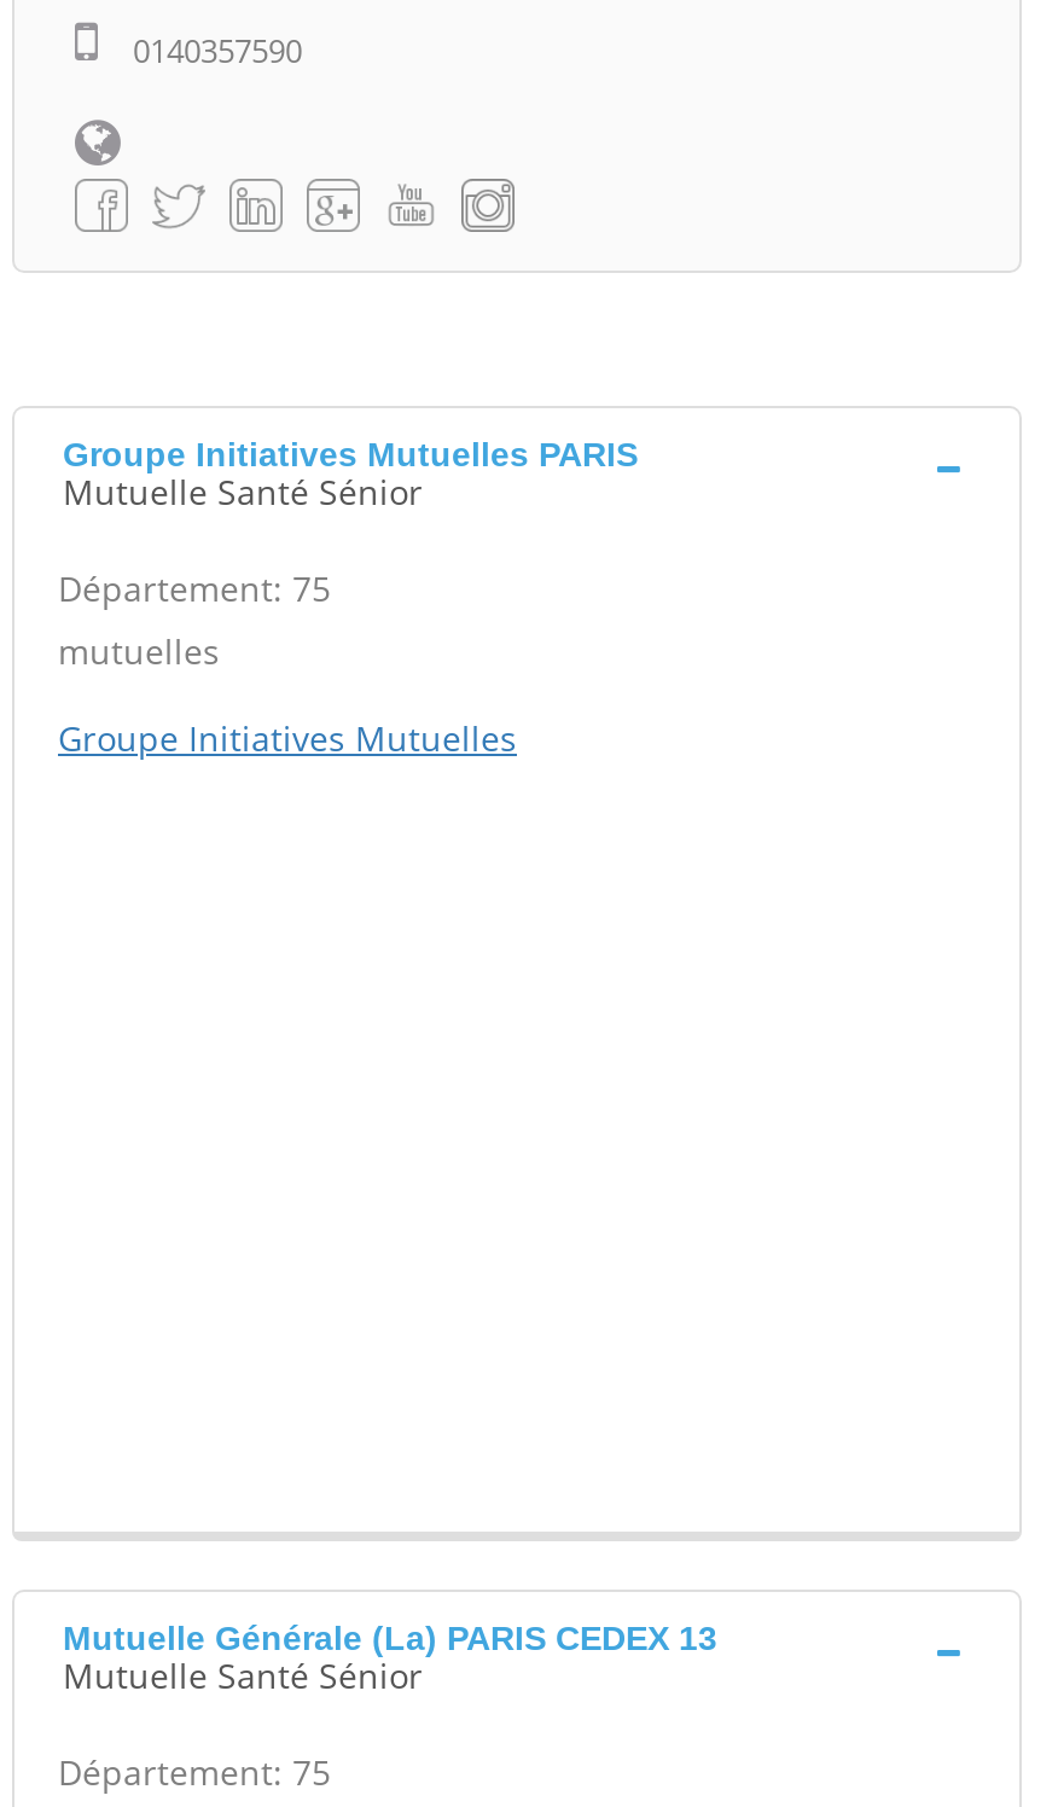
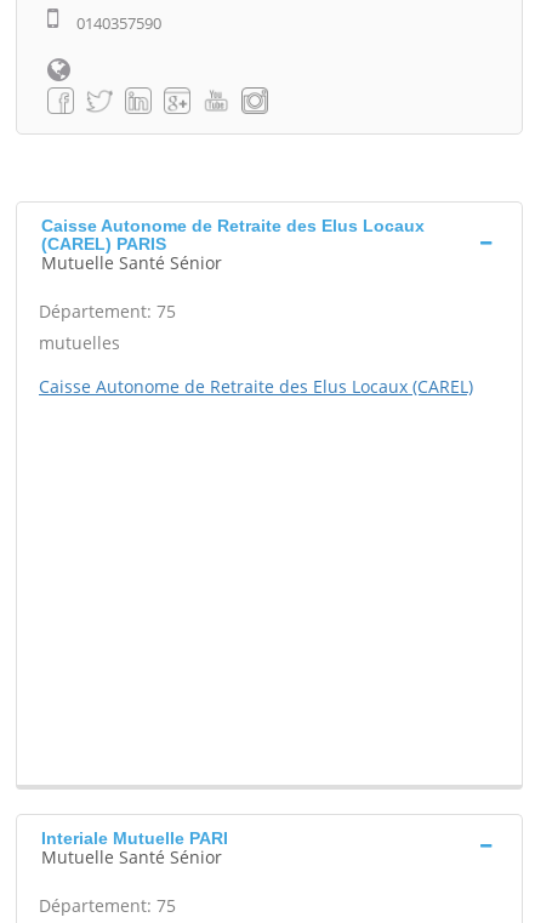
- Groupe Initiatives Mutuelles PARIS
+ Caisse Autonome de Retraite des Elus Locaux
+ (CAREL) PARIS

- Groupe Initiatives Mutuelles
+ Caisse Autonome de Retraite des Elus Locaux (CAREL)

- Mutuelle Générale (La) PARIS CEDEX 13
+ Interiale Mutuelle PARI
